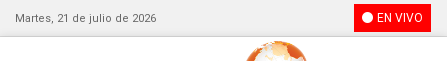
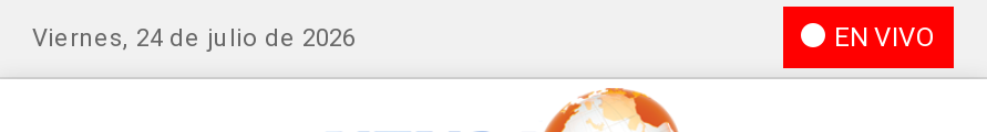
- Martes, 21 de julio de 2026
+ Viernes, 24 de julio de 2026
